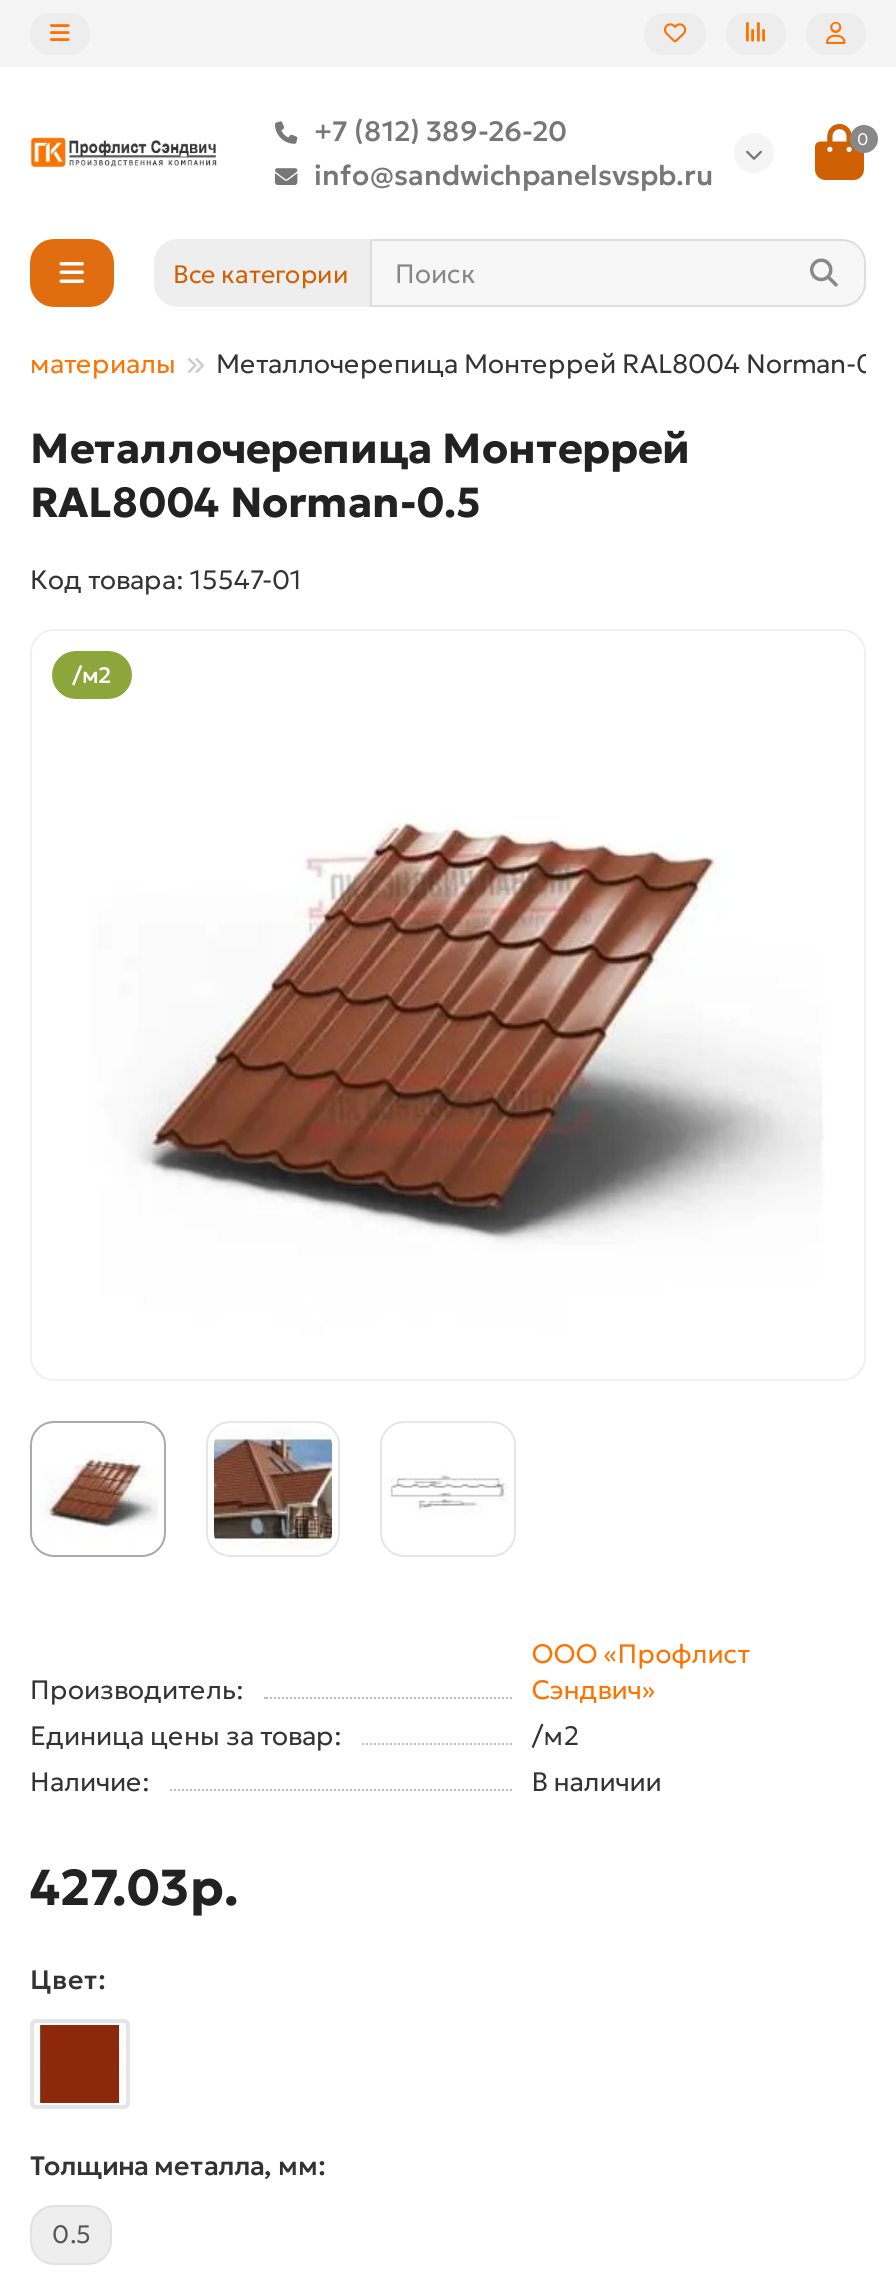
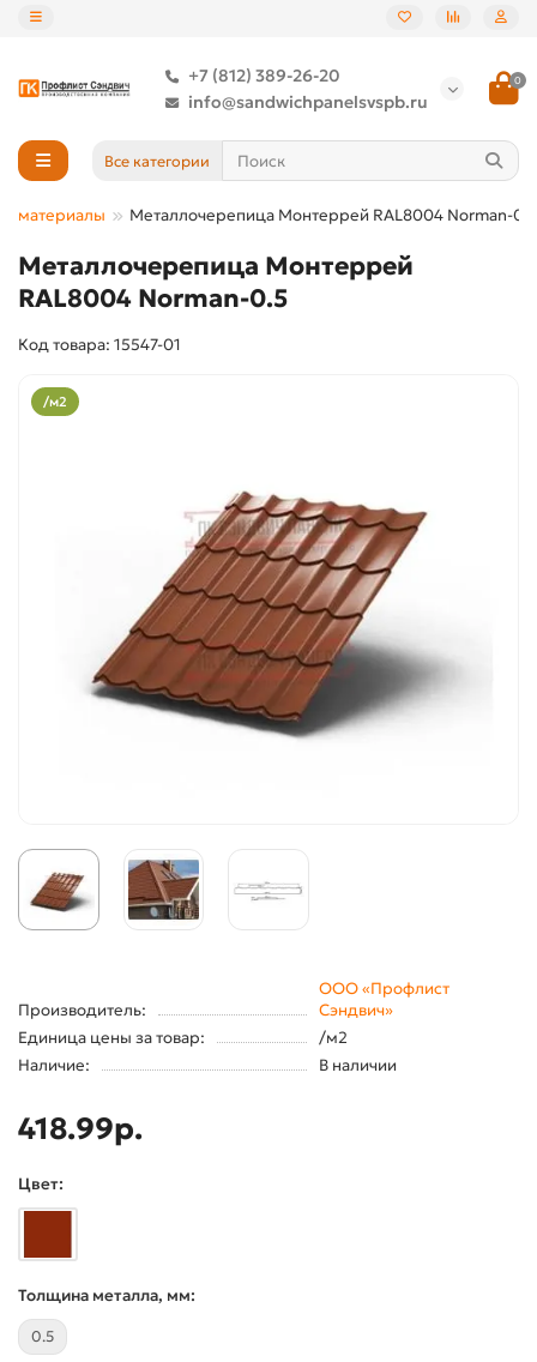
- 427.03р.
+ 418.99р.
